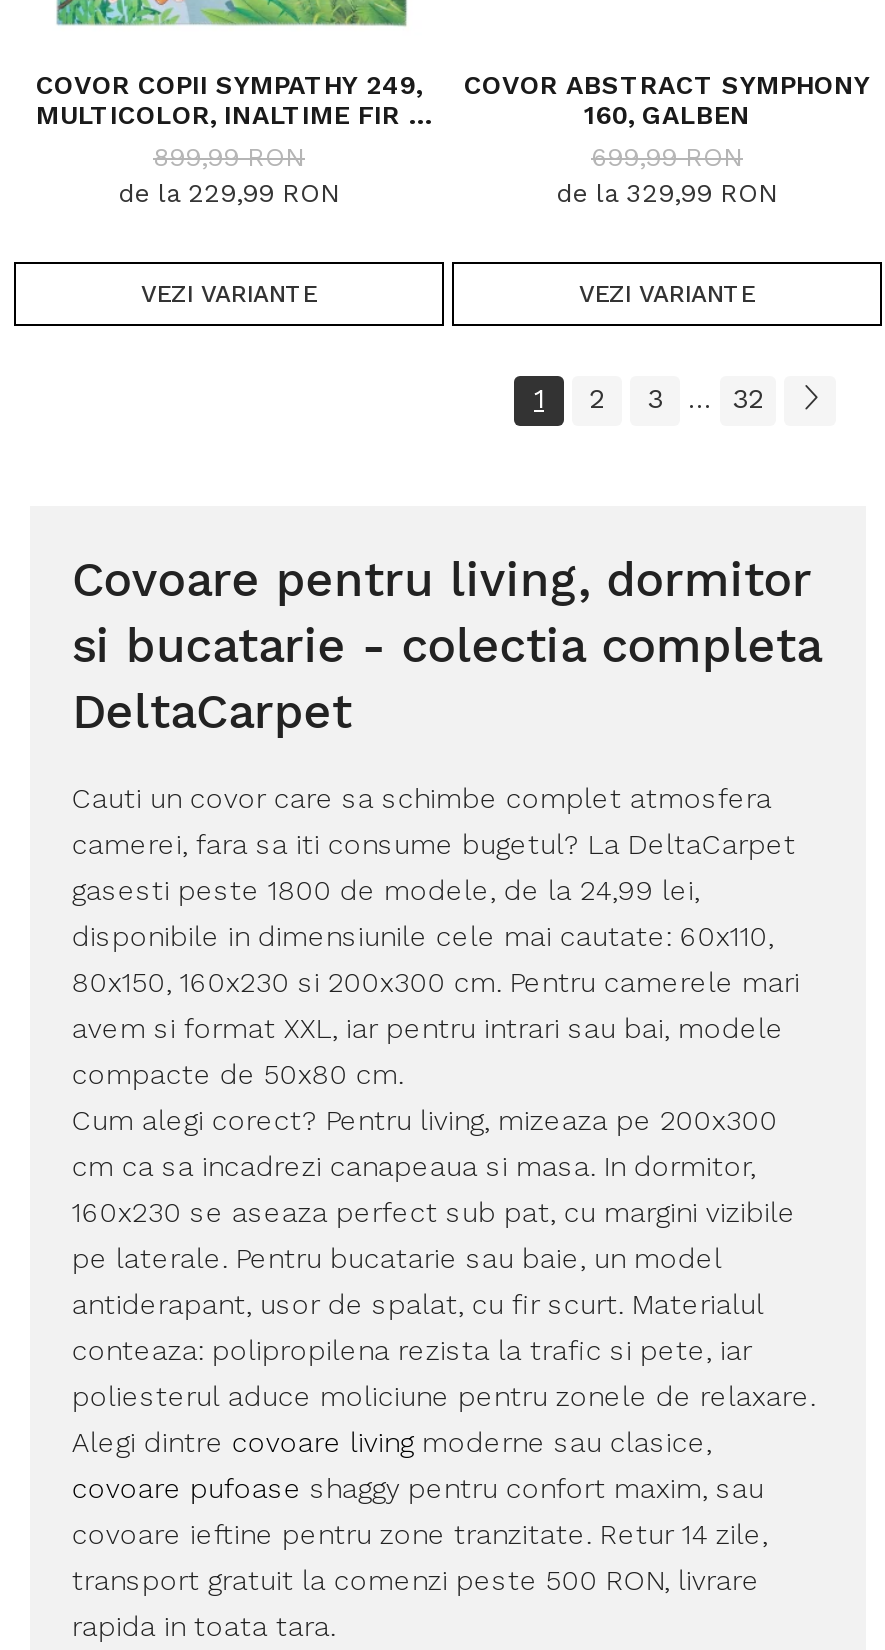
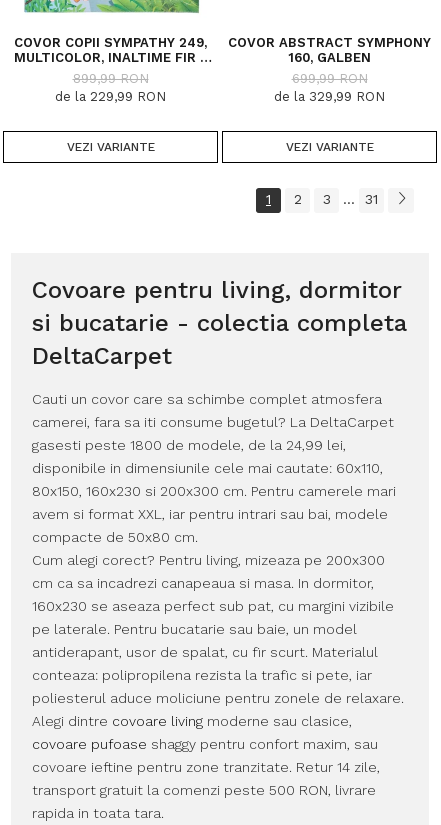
- 32
+ 31
